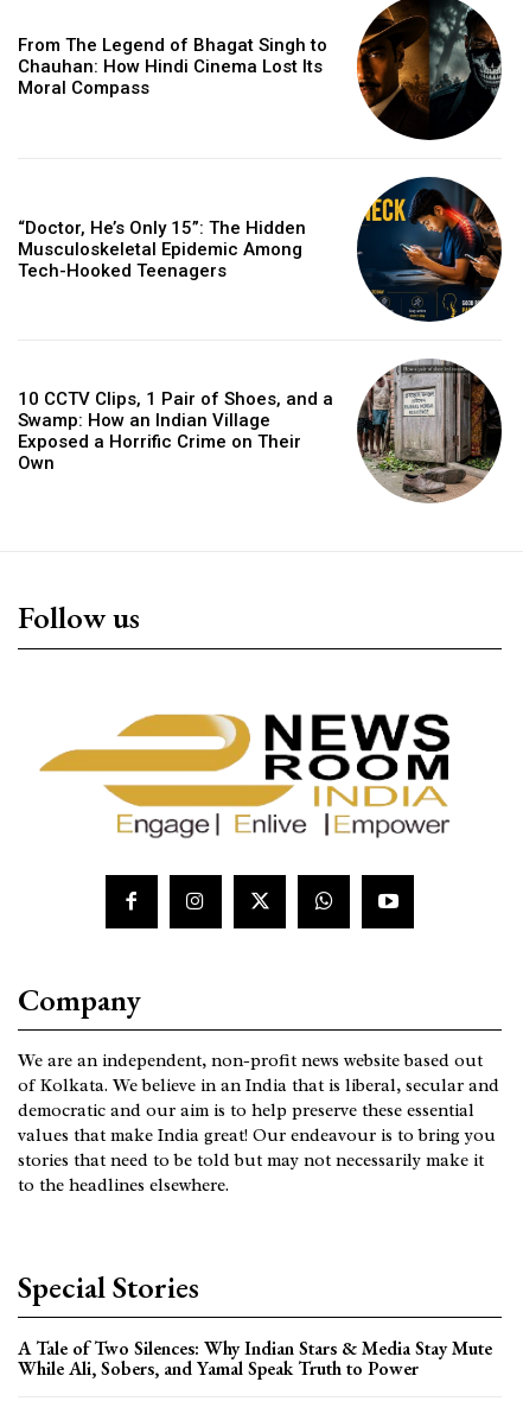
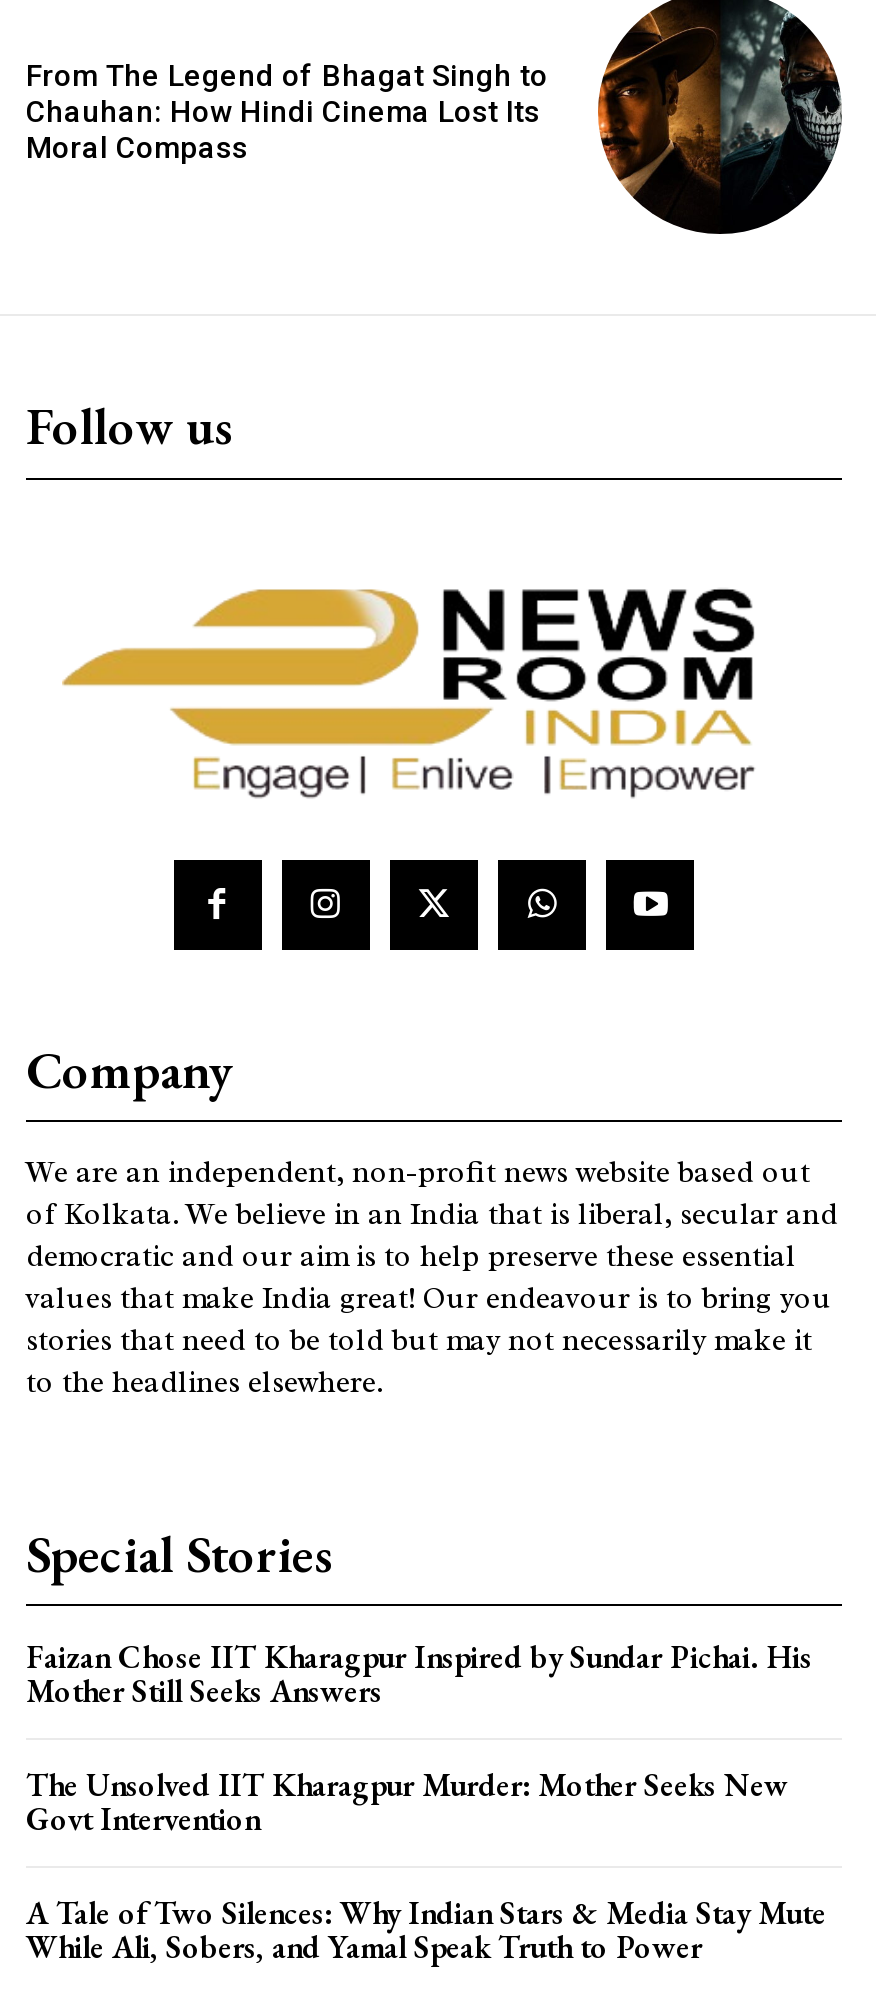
- [image]

- “Doctor, He’s Only 15”: The Hidden
- Musculoskeletal Epidemic Among
- Tech-Hooked Teenagers

- [image]
- 10 CCTV Clips, 1 Pair of Shoes, and a
- Swamp: How an Indian Village
- Exposed a Horrific Crime on Their
- Own

moved up: [image] | Follow us | Company | ... | to the headlines elsewhere. | Special Stories

+ Faizan Chose IIT Kharagpur Inspired by Sundar Pichai. His
+ Mother Still Seeks Answers
+ The Unsolved IIT Kharagpur Murder: Mother Seeks New
+ Govt Intervention
